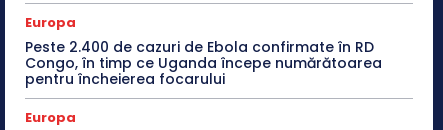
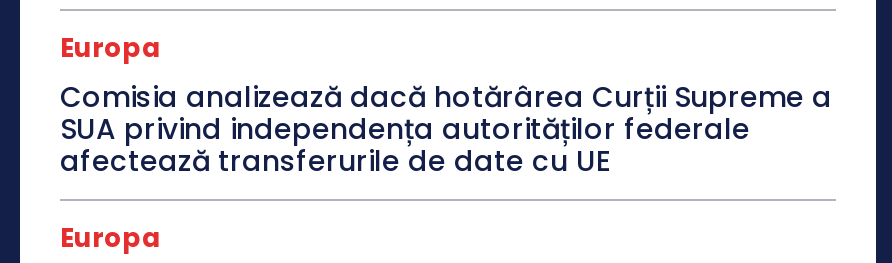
- Peste 2.400 de cazuri de Ebola confirmate în RD
- Congo, în timp ce Uganda începe numărătoarea
- pentru încheierea focarului
+ Comisia analizează dacă hotărârea Curții Supreme a
+ SUA privind independența autorităților federale
+ afectează transferurile de date cu UE
